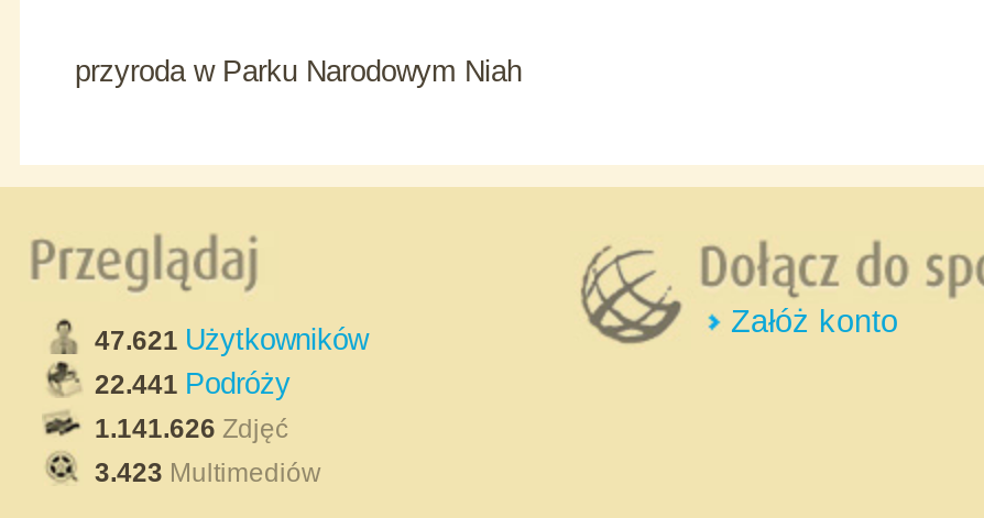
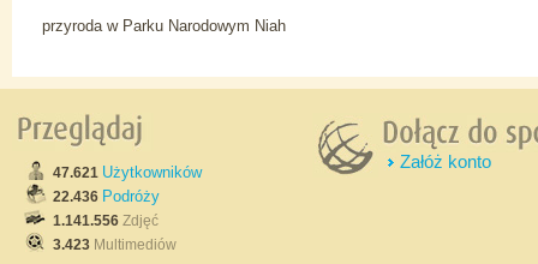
- 22.441 Podróży
+ 22.436 Podróży

- 1.141.626 Zdjęć
+ 1.141.556 Zdjęć
